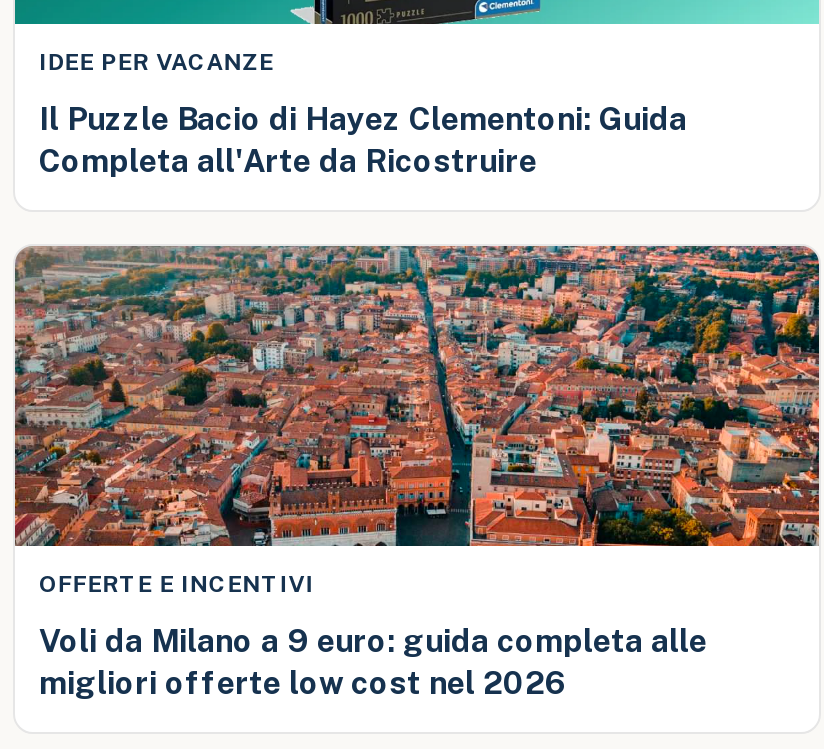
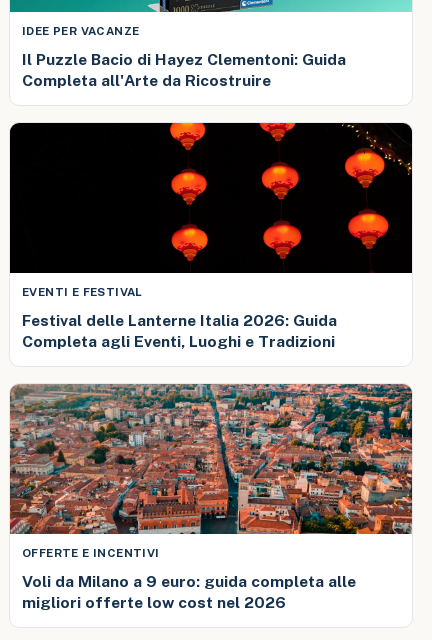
+ [image]
+ EVENTI E FESTIVAL
+ Festival delle Lanterne Italia 2026: Guida
+ Completa agli Eventi, Luoghi e Tradizioni
